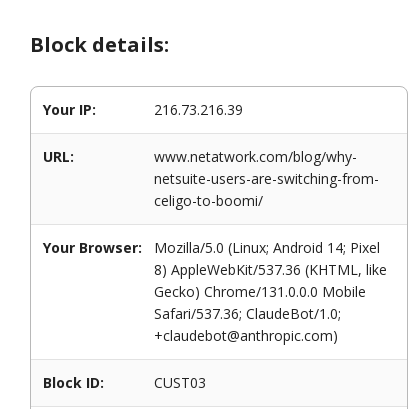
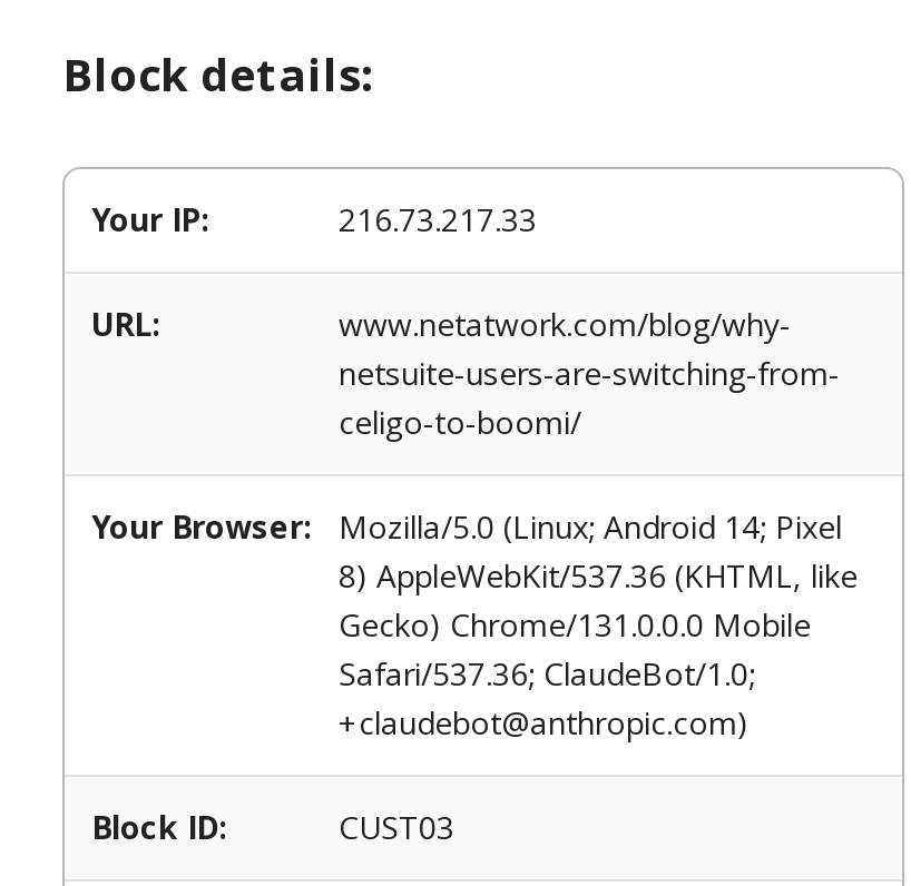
- 216.73.216.39
+ 216.73.217.33
